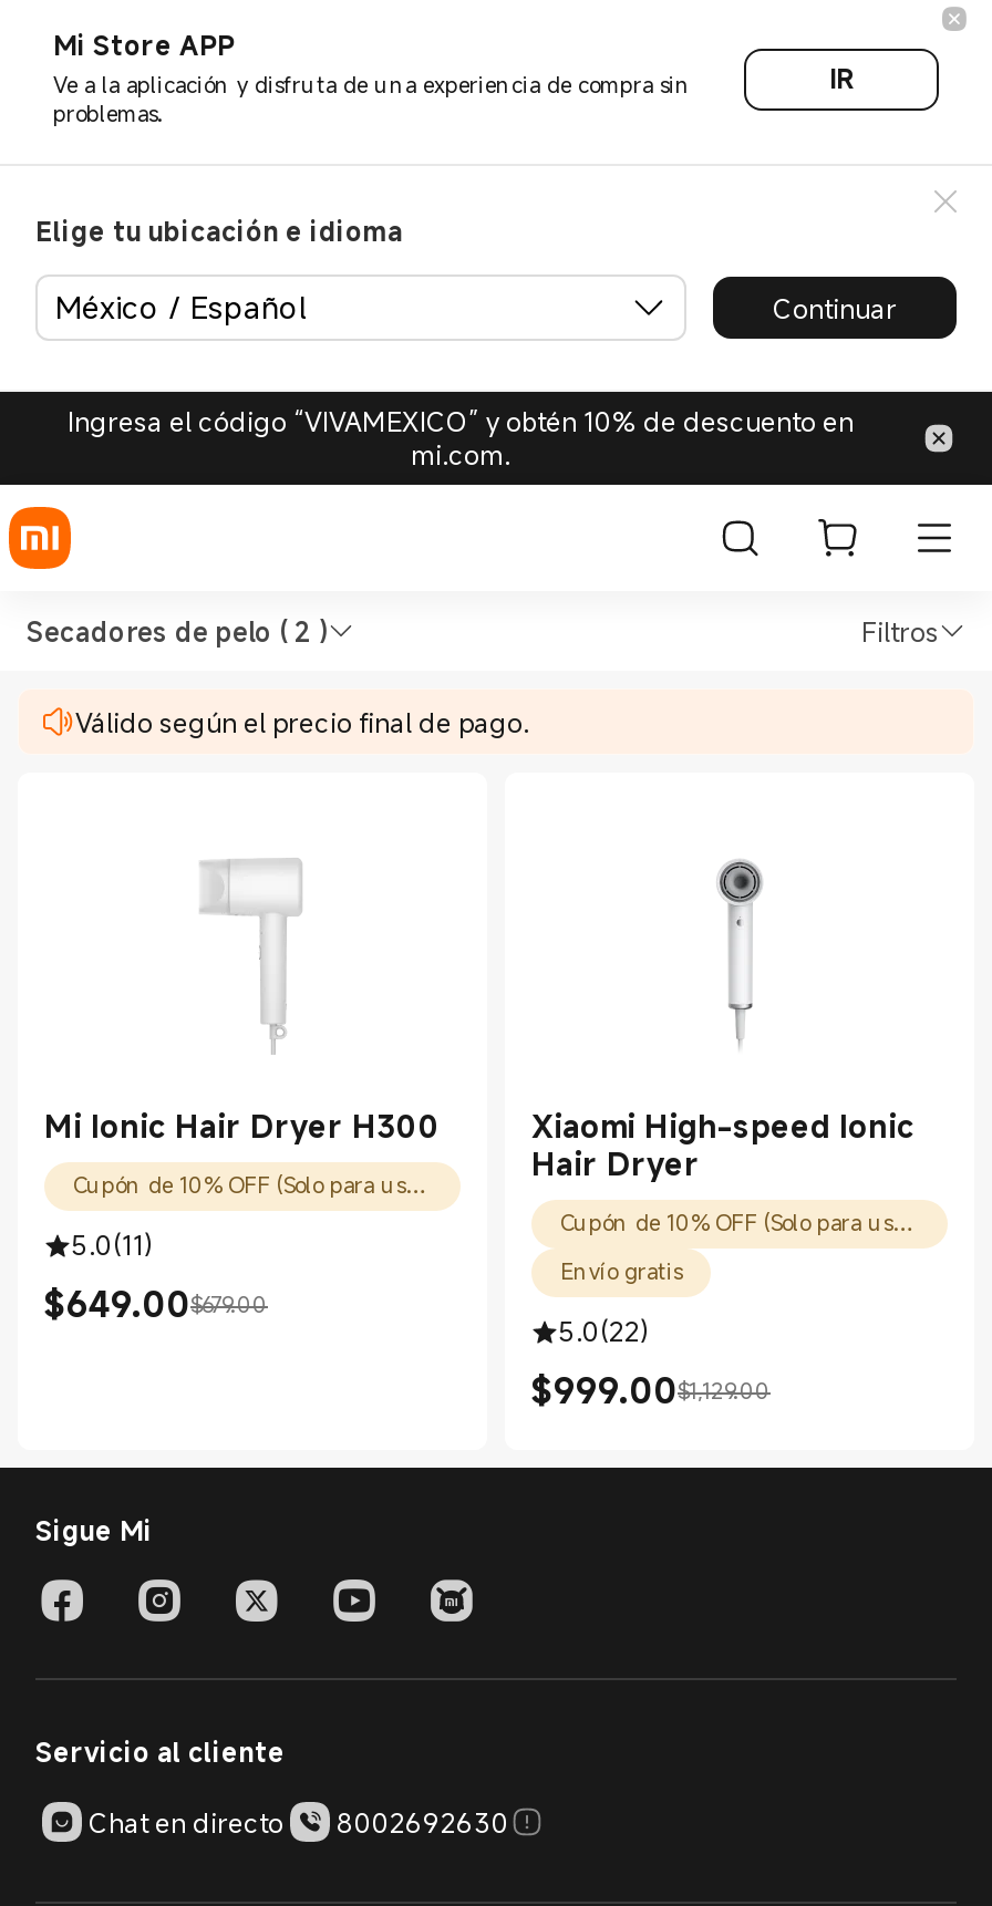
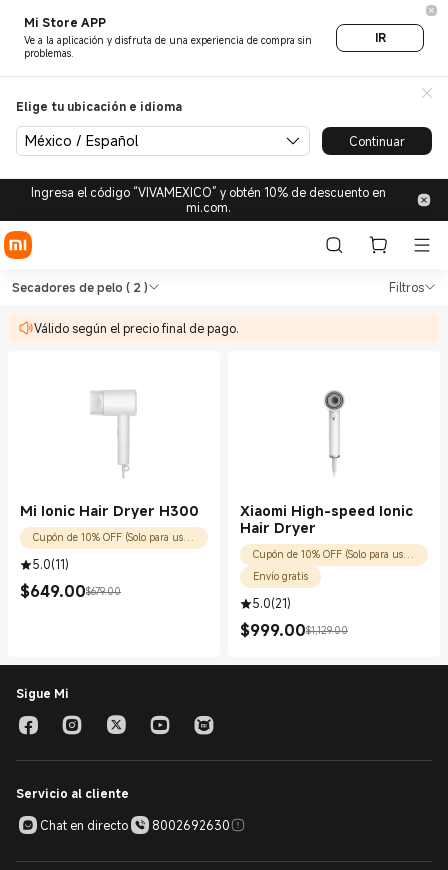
- 5.0(22)
+ 5.0(21)
